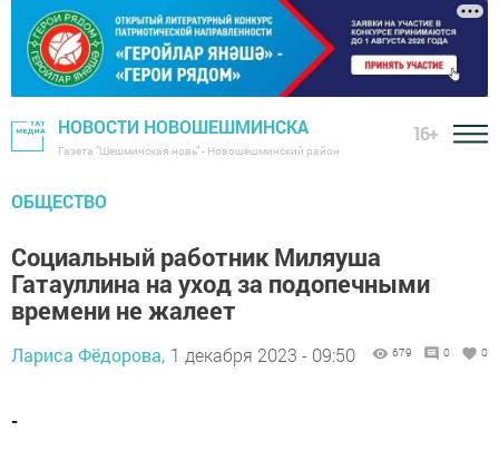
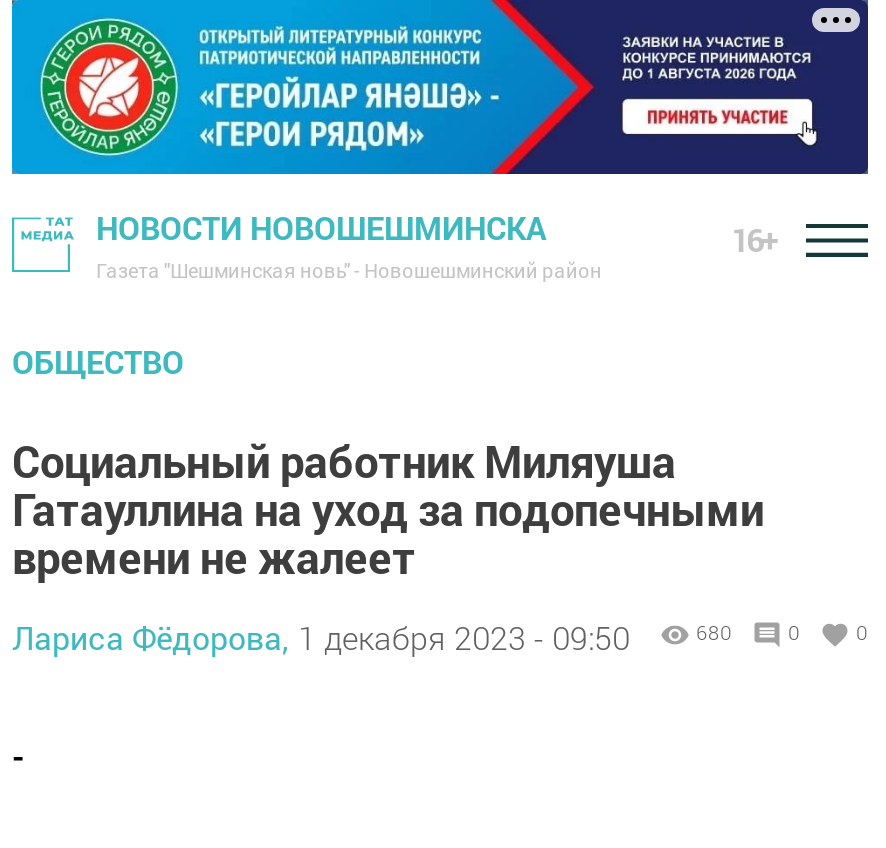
- 679
+ 680
